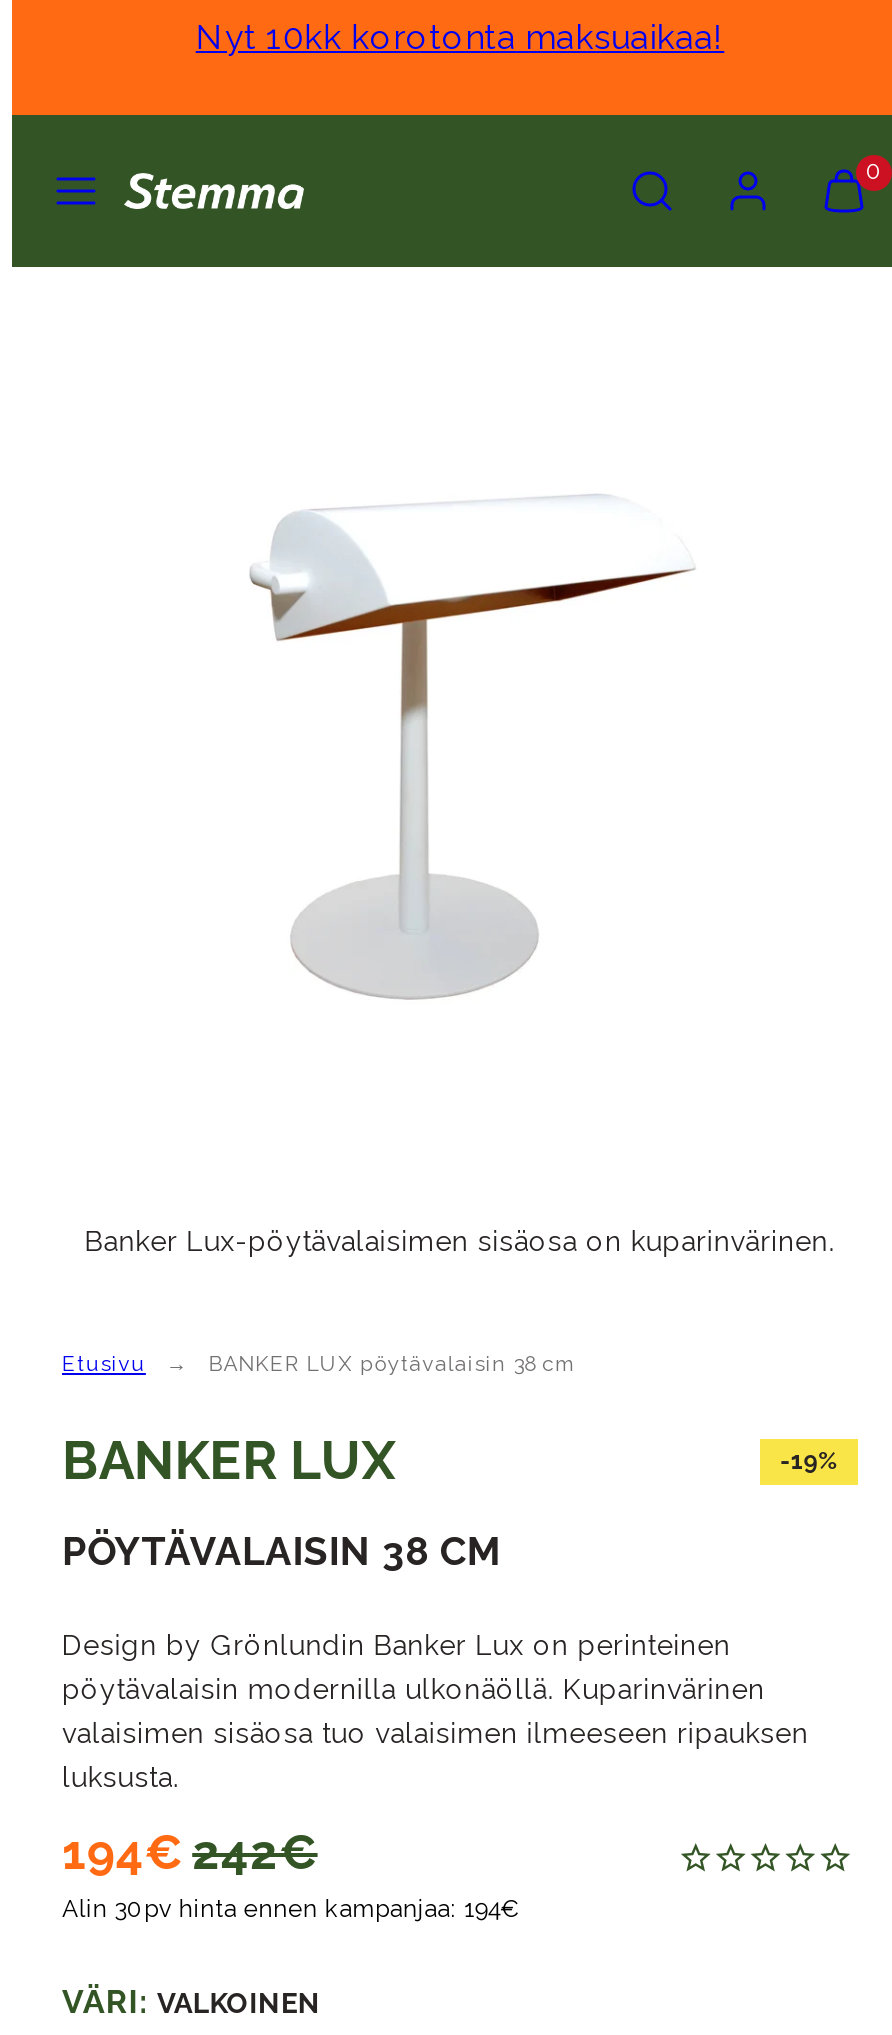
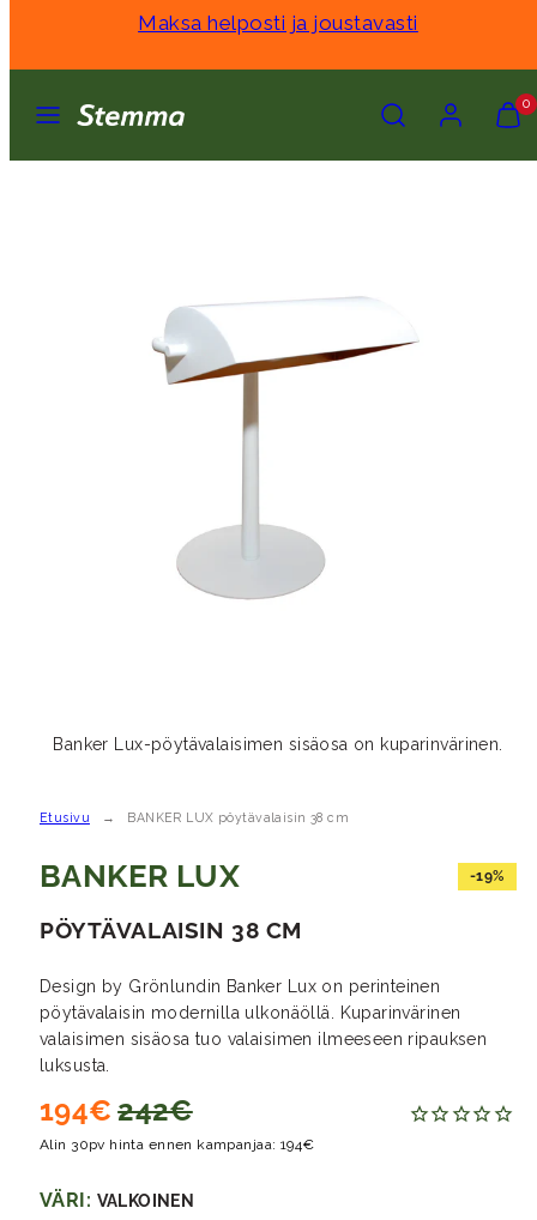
- Nyt 10kk korotonta maksuaikaa!
+ Maksa helposti ja joustavasti
